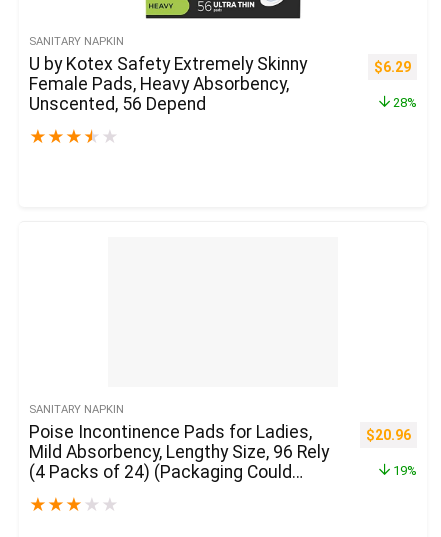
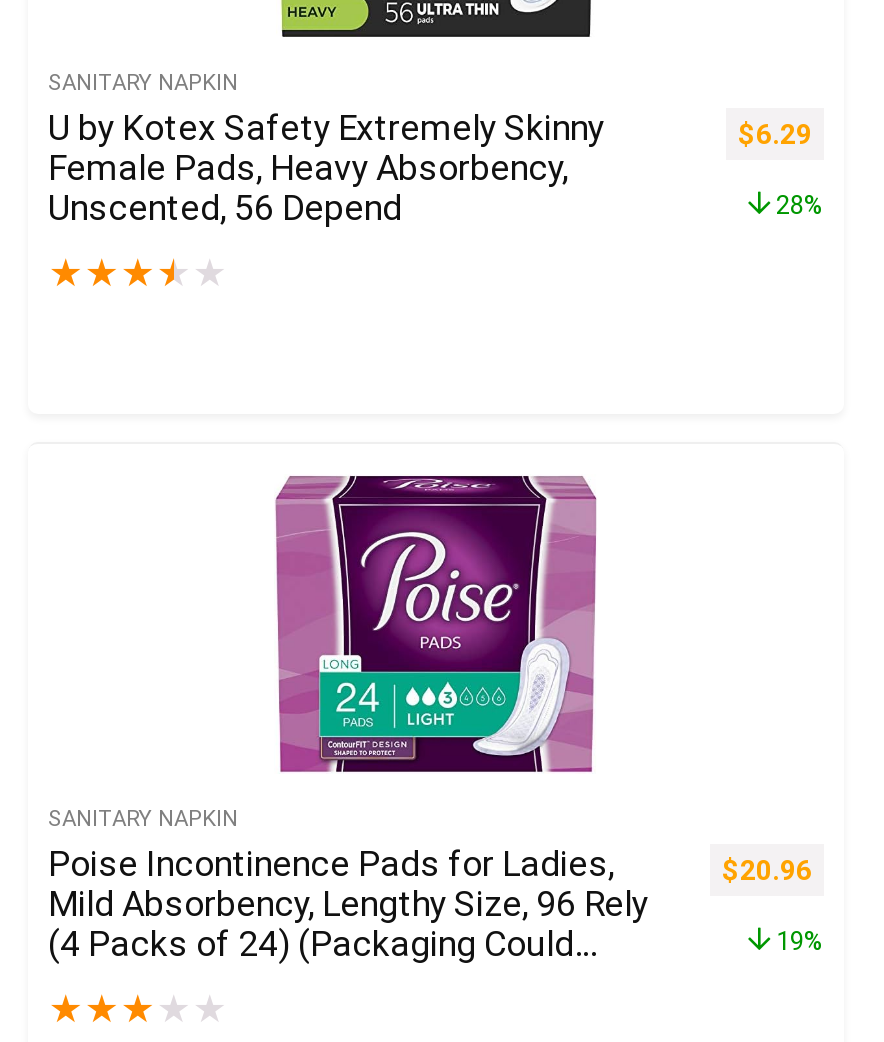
+ [image]
